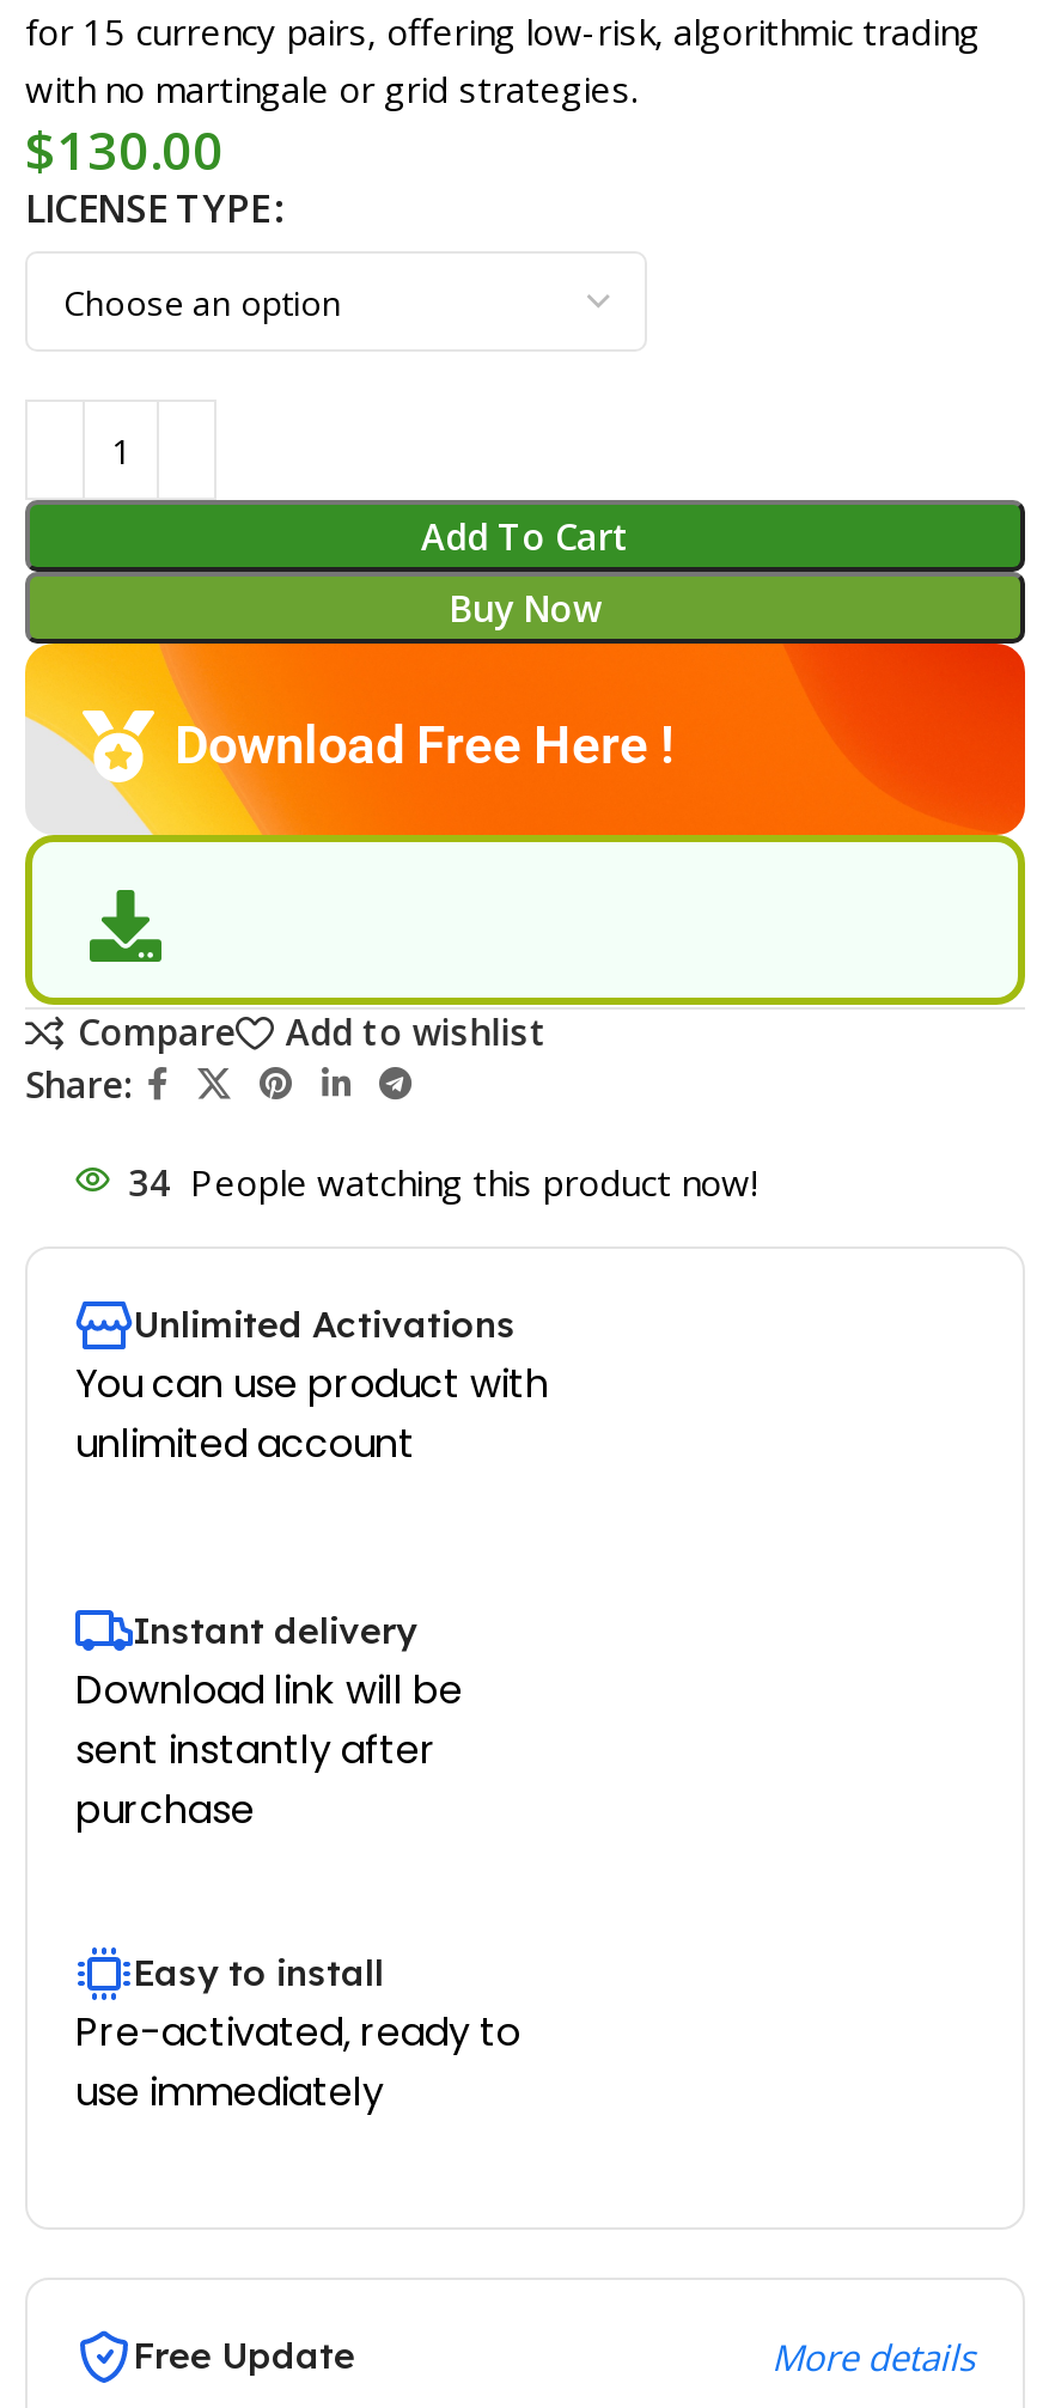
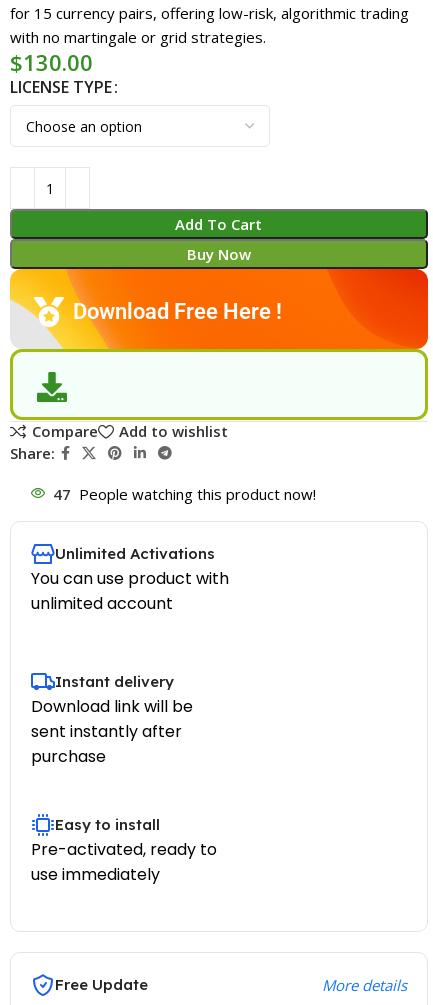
- 34 People watching this product now!
+ 47 People watching this product now!
